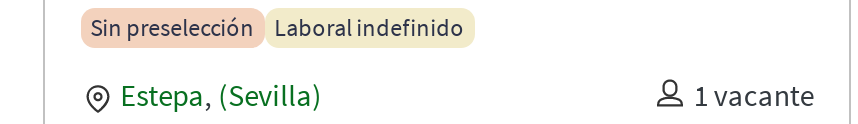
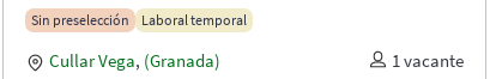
- Laboral indefinido
+ Laboral temporal

- Estepa, (Sevilla)
+ Cullar Vega, (Granada)
